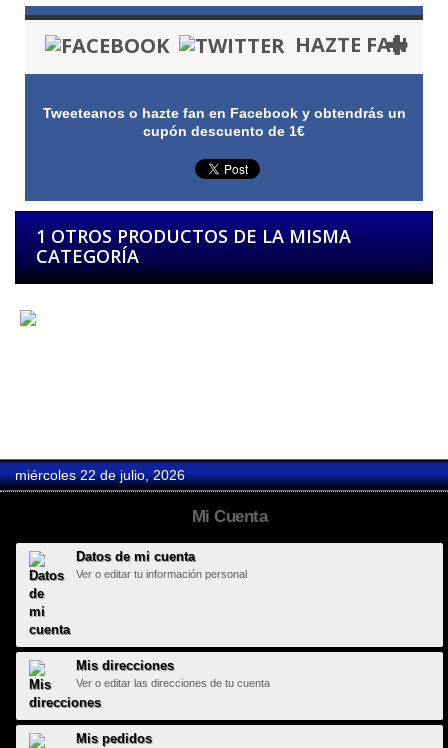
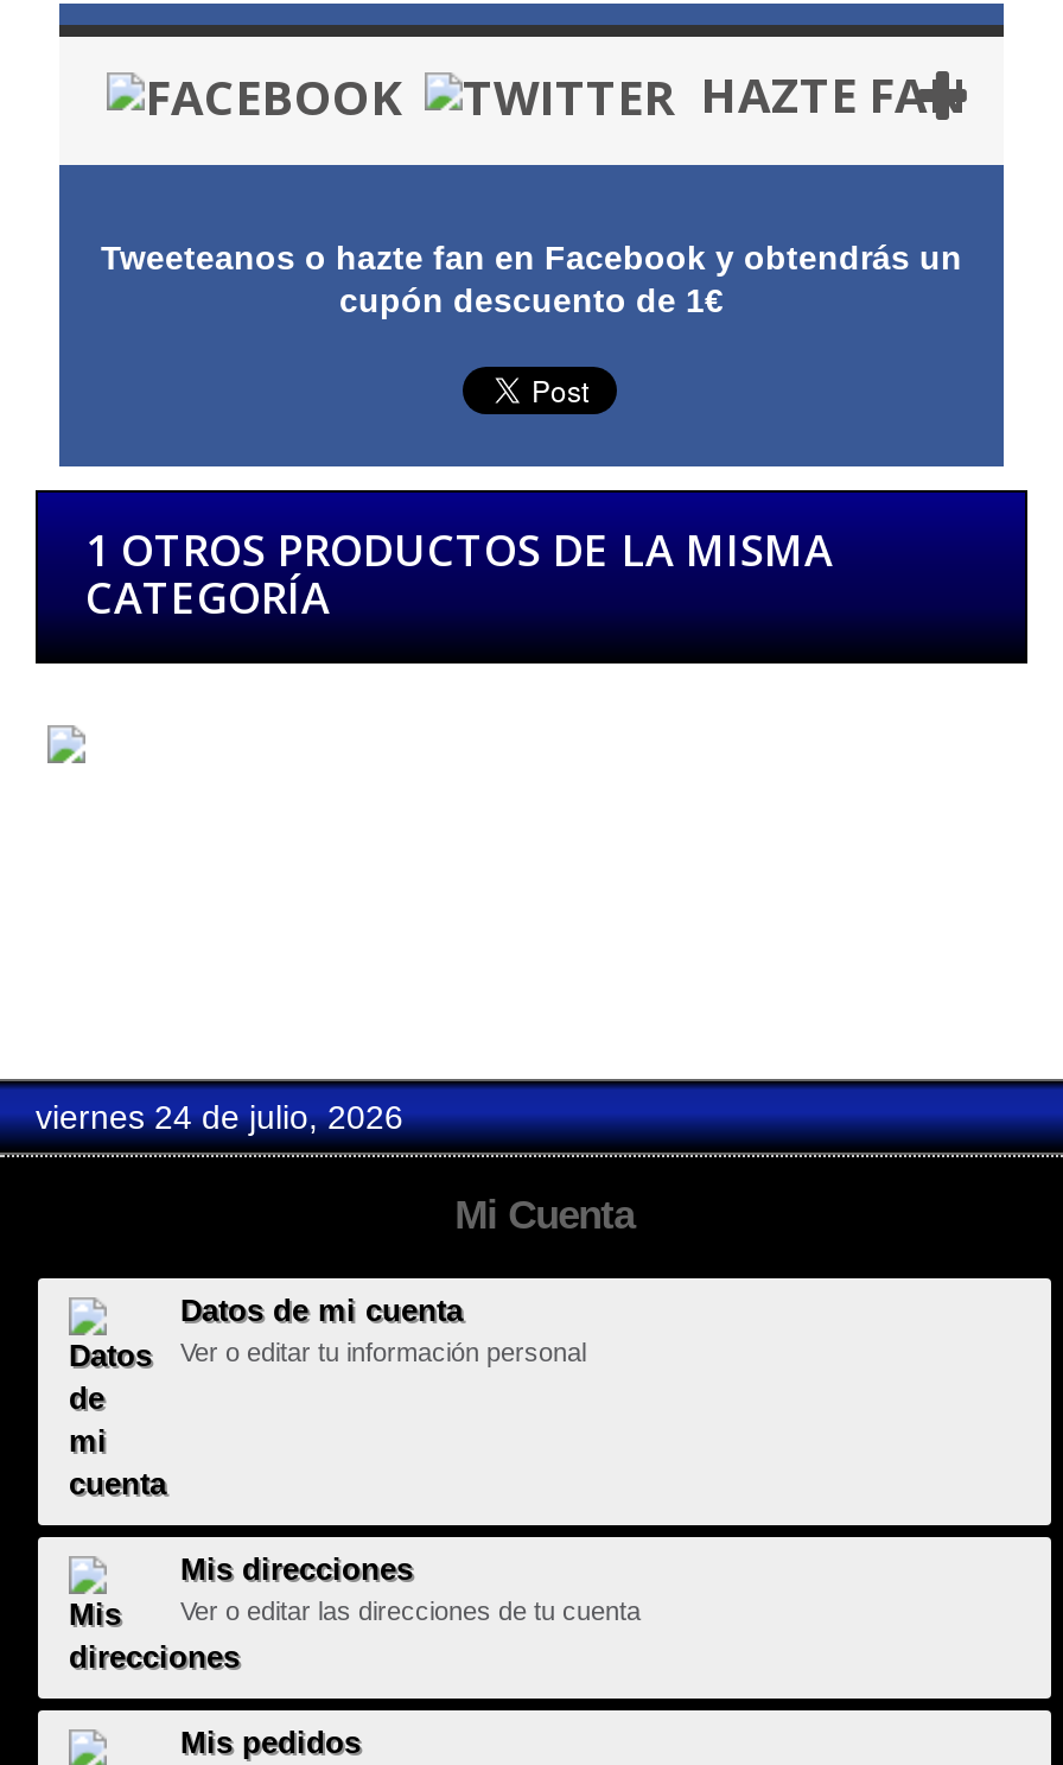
- miércoles 22 de julio, 2026
+ viernes 24 de julio, 2026
